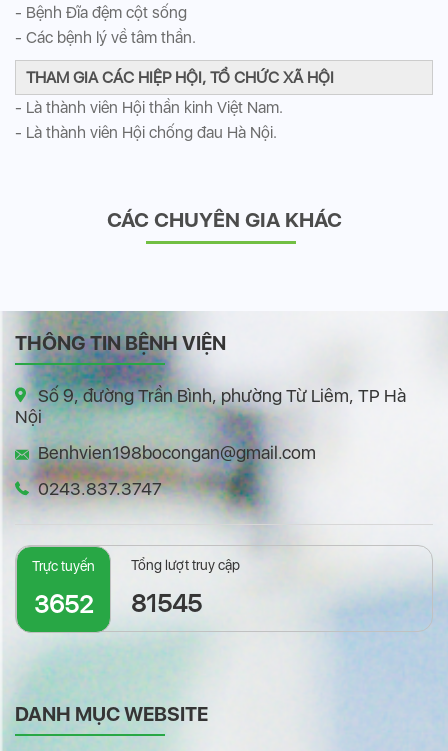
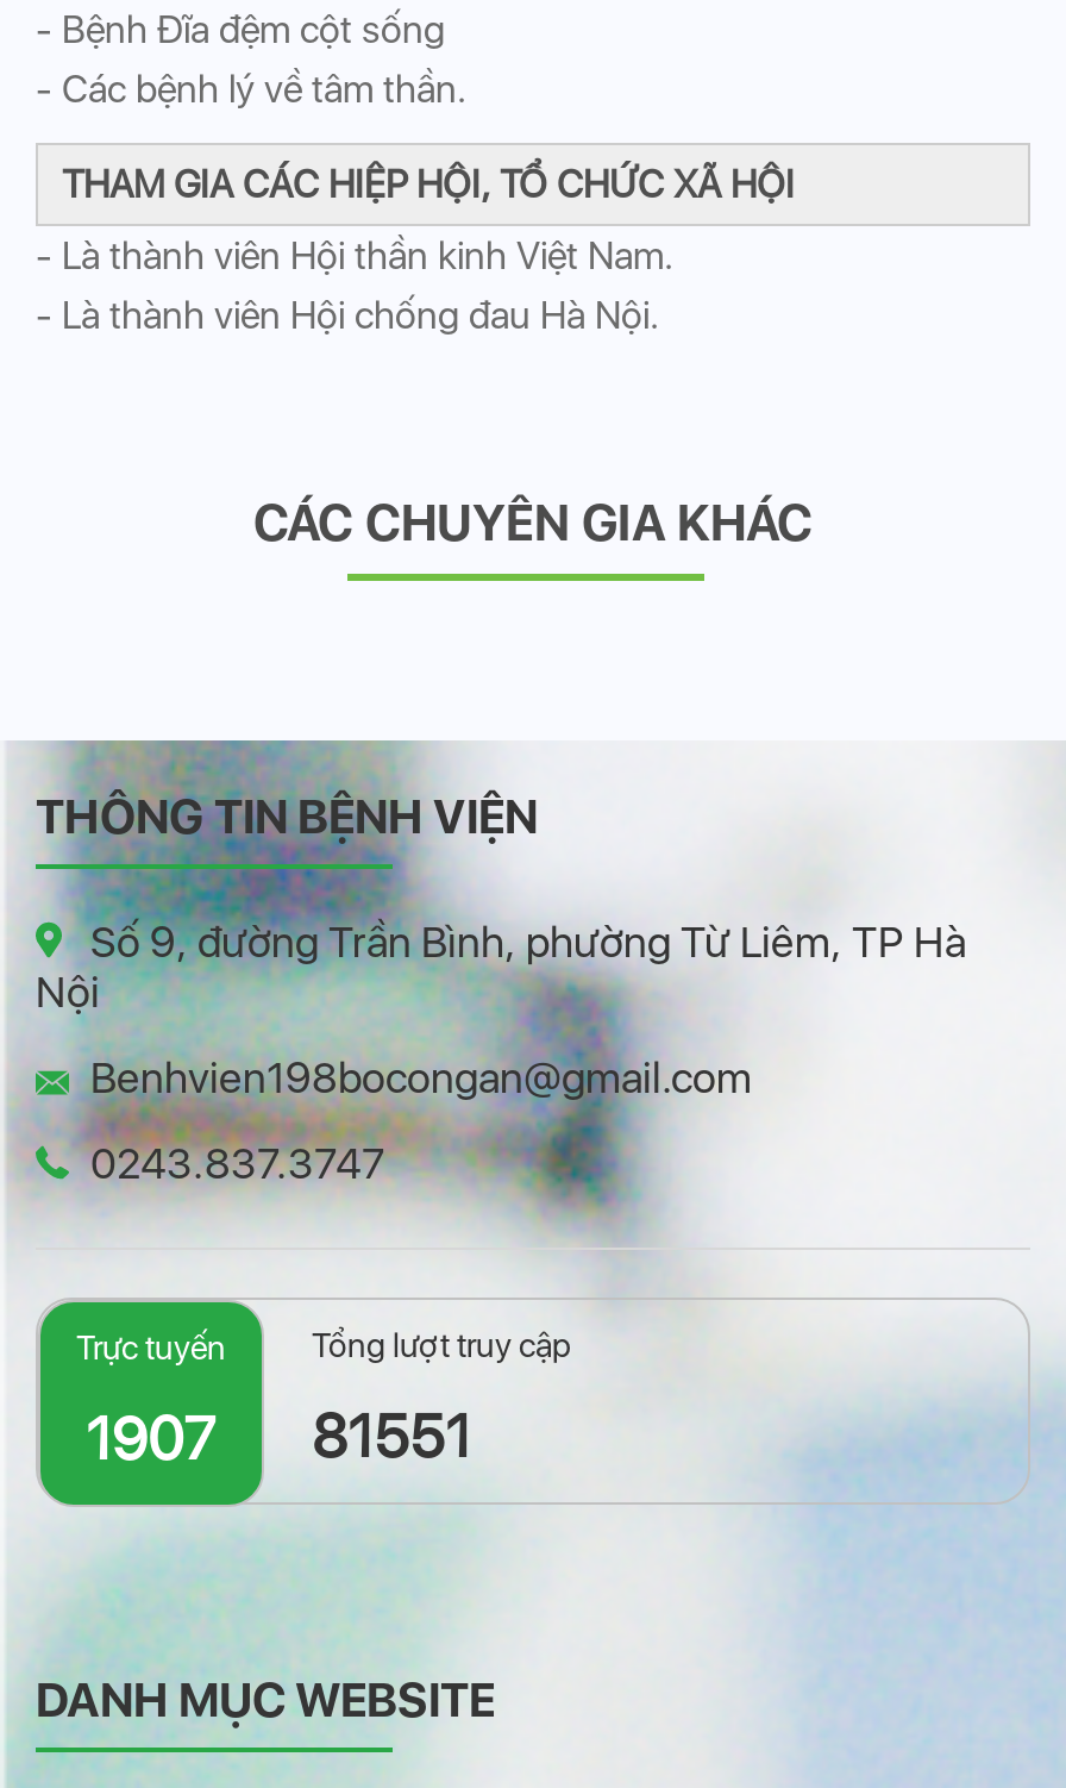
- 3652
+ 1907

- 81545
+ 81551
